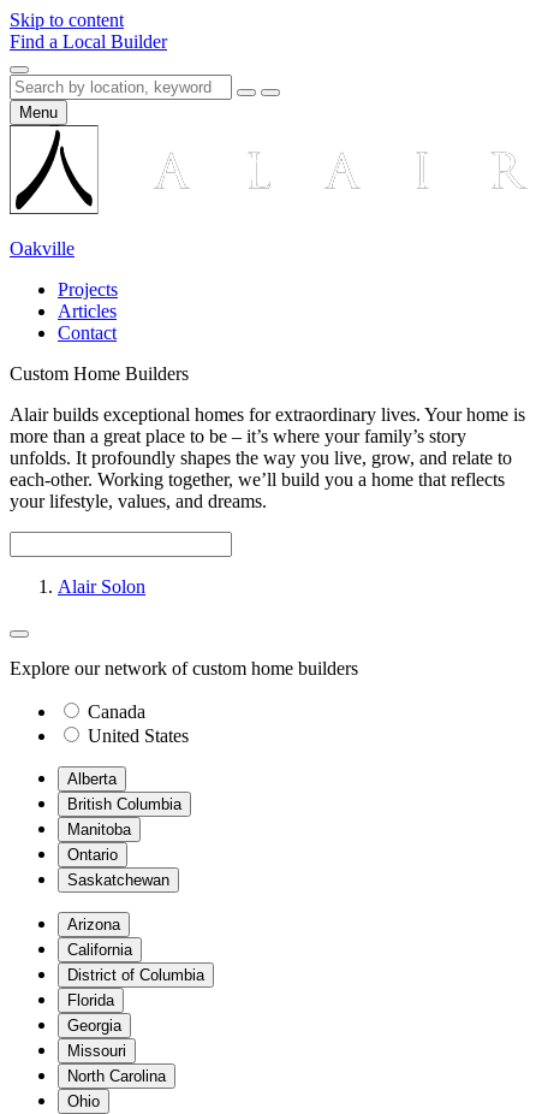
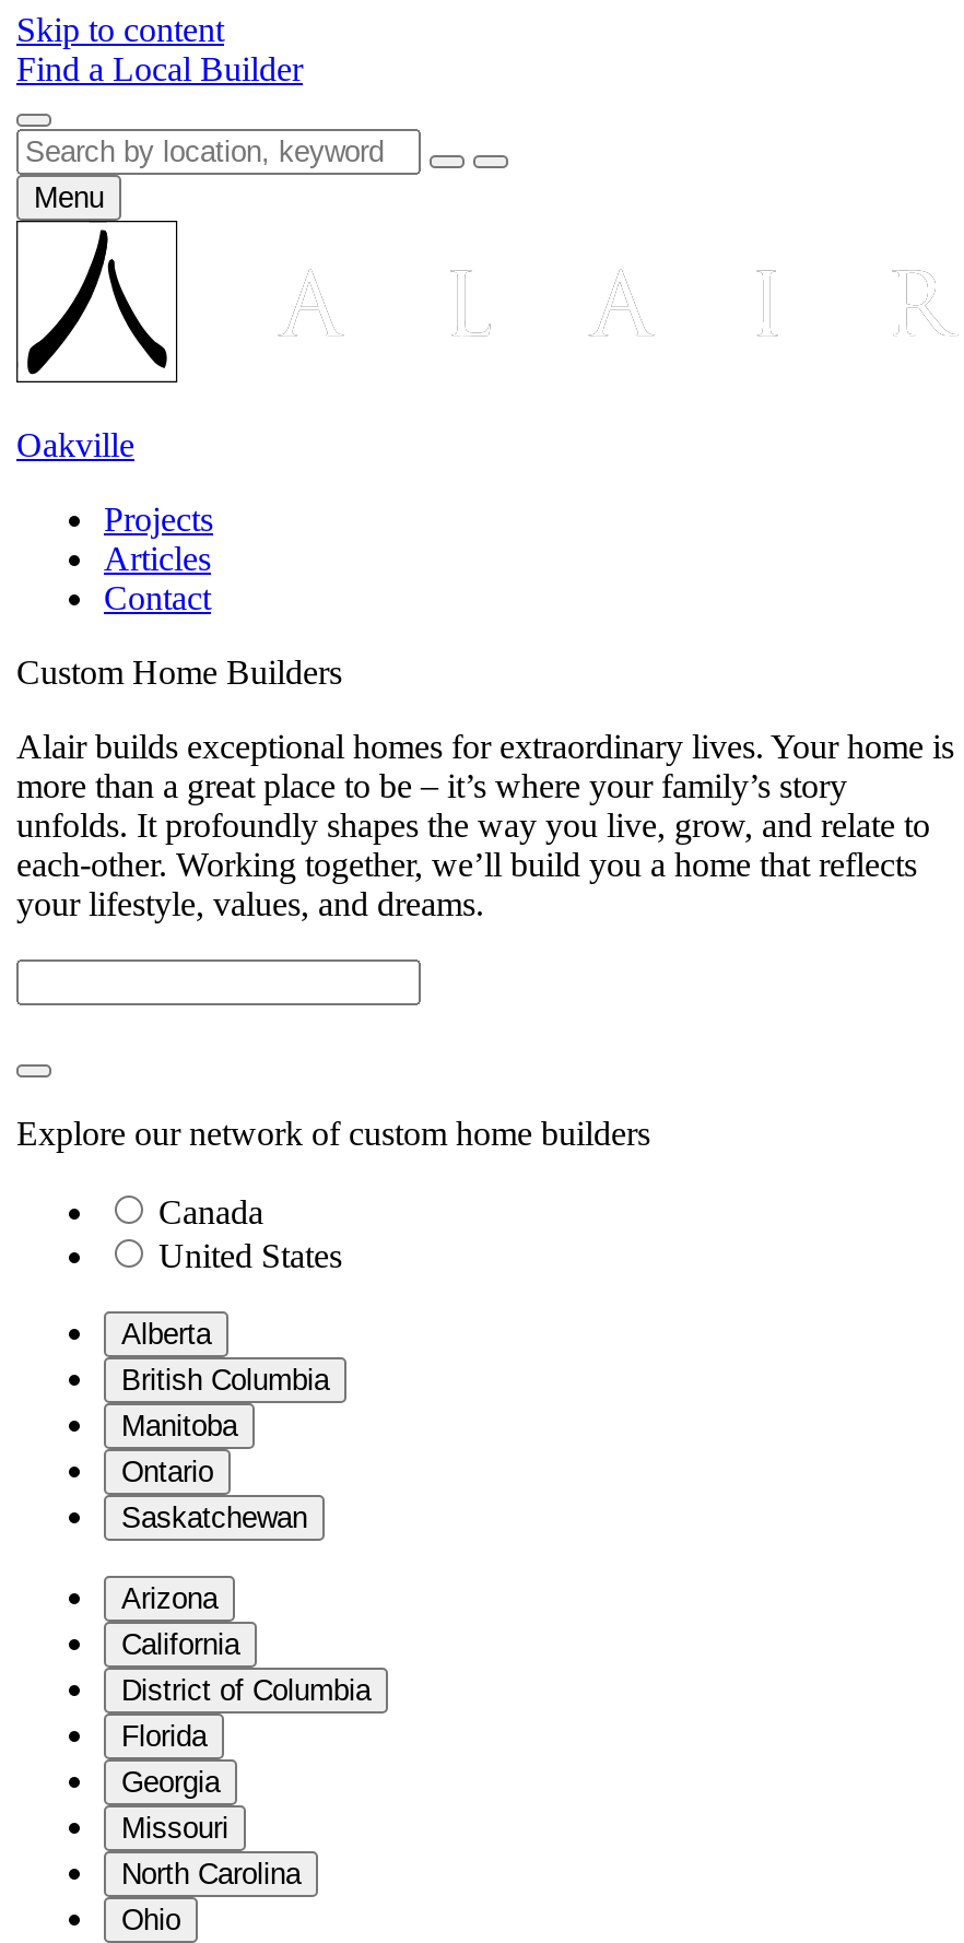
- Alair Solon
